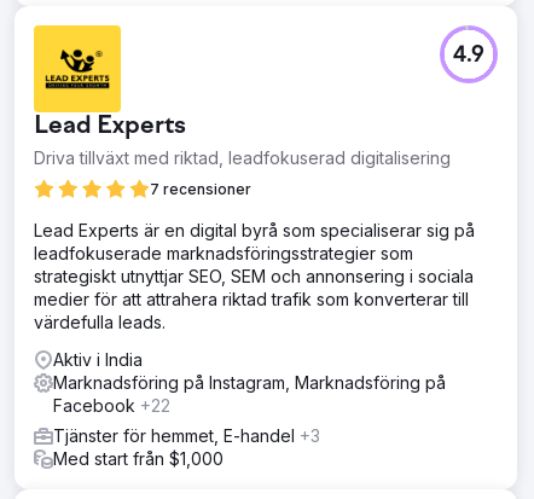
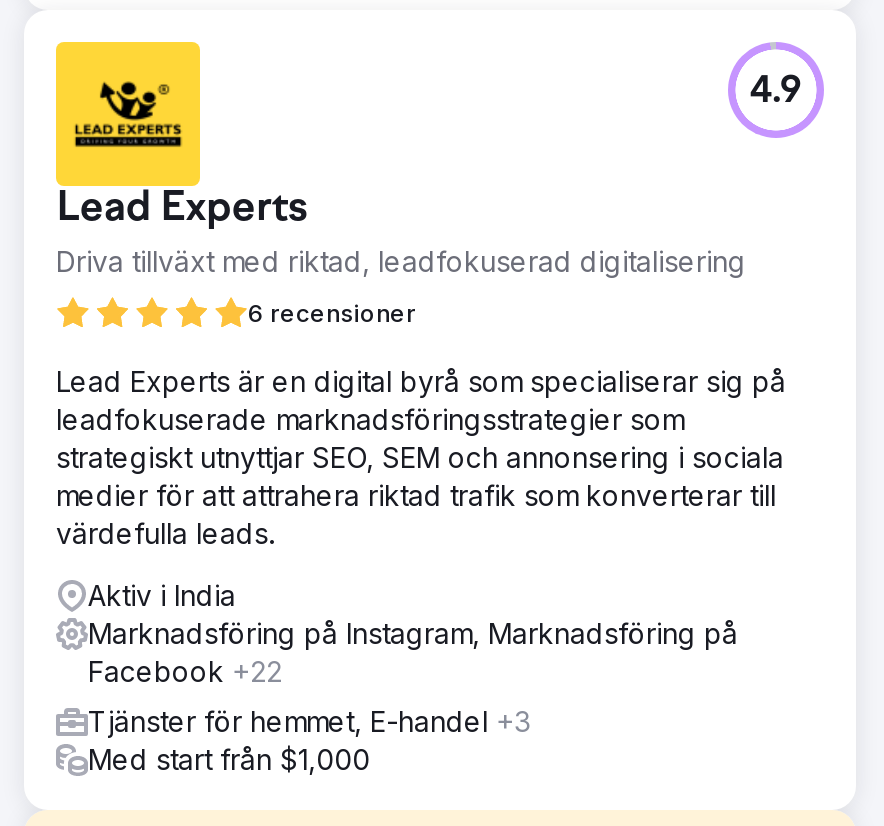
- 7 recensioner
+ 6 recensioner
